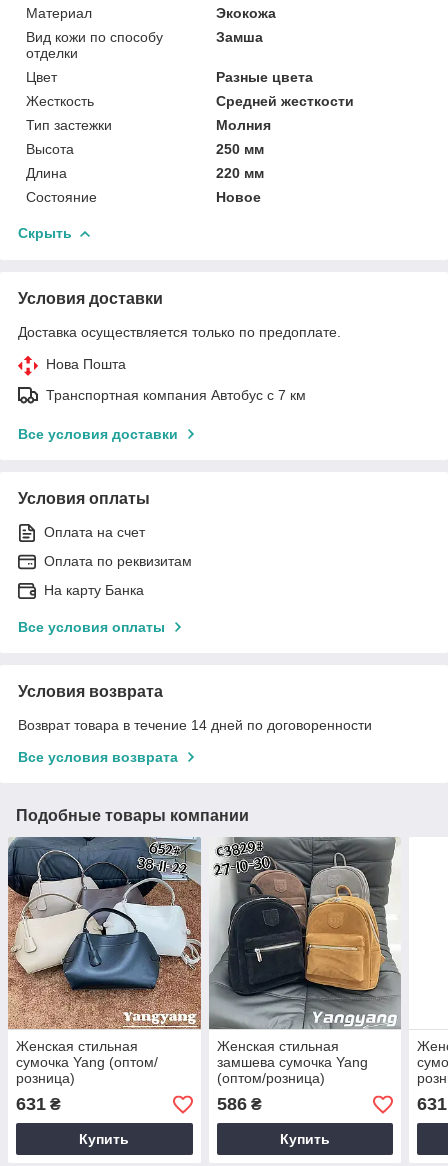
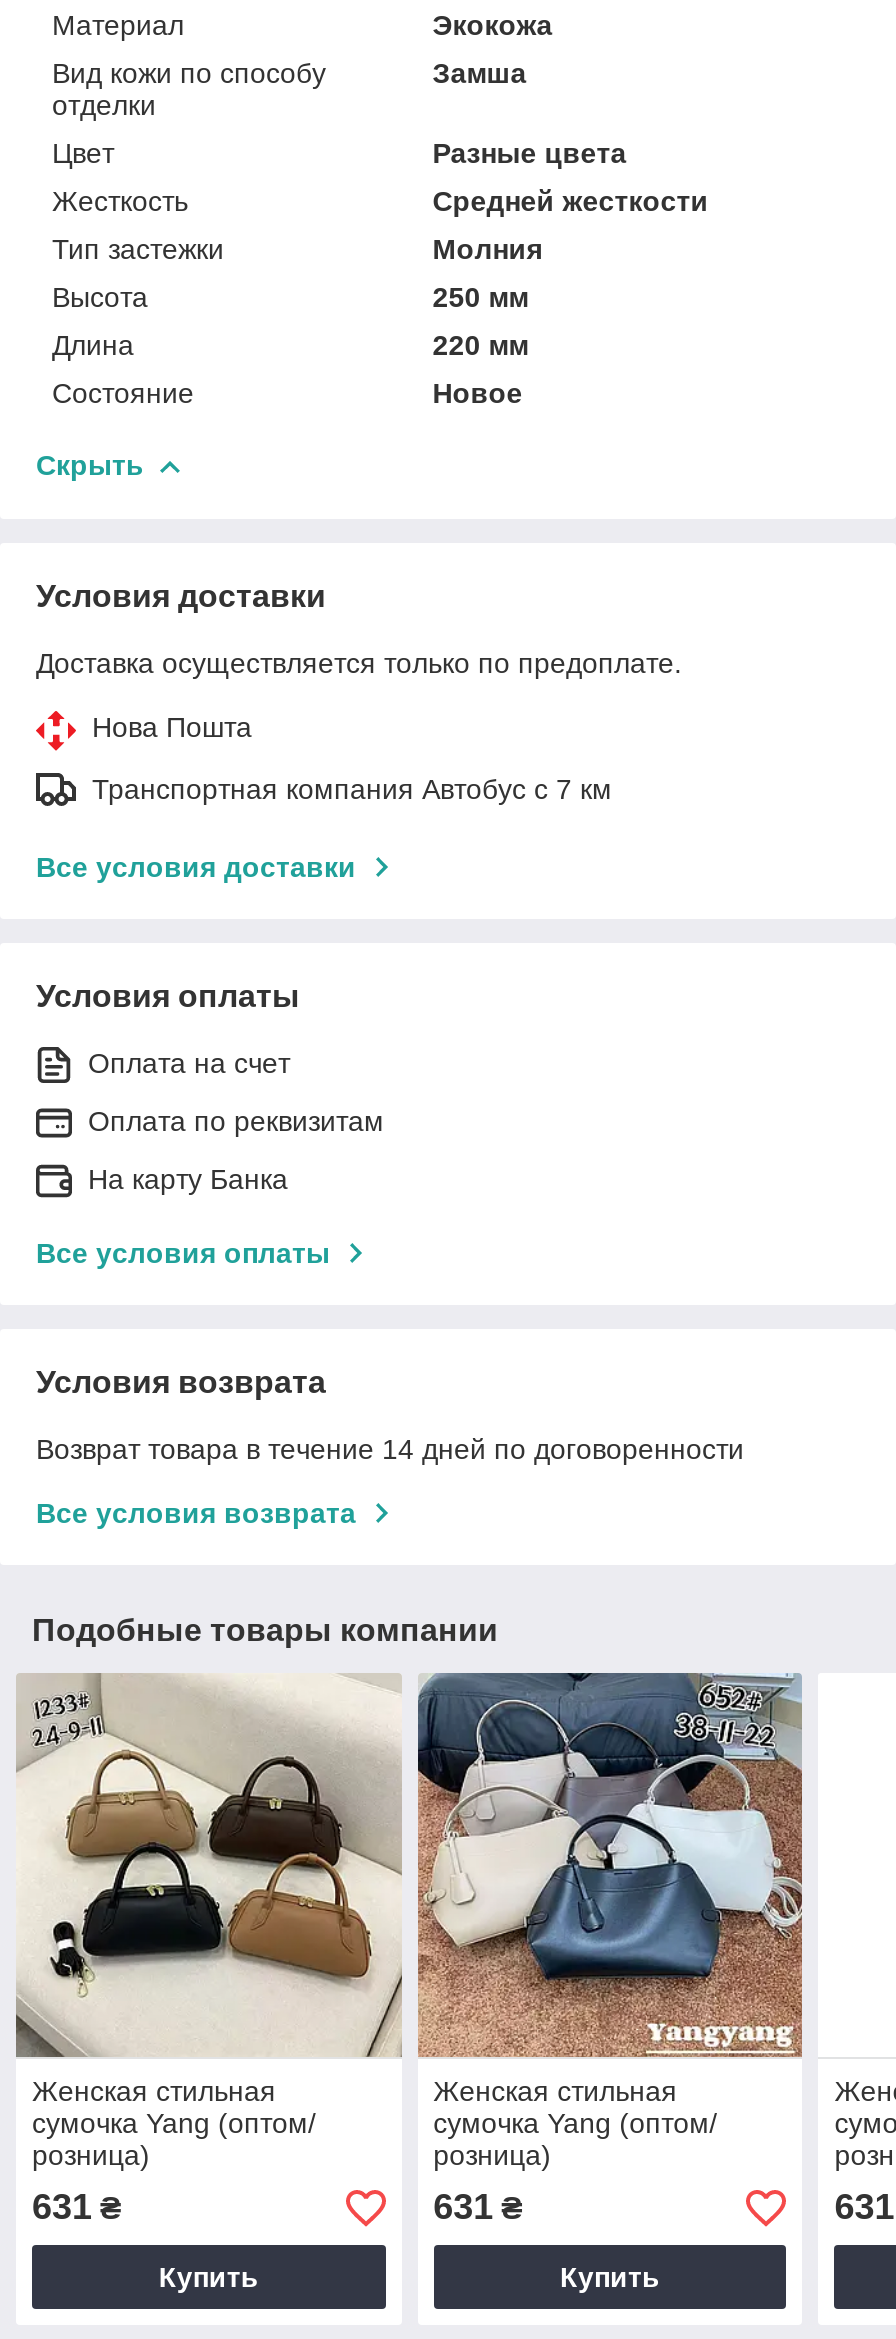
- [image]
+ [image]

- [image]
- замшева сумочка Yang
- (оптом/розница)
- 586 ₴
+ [image]
+ сумочка Yang (оптом/
+ розница)
+ 631 ₴
